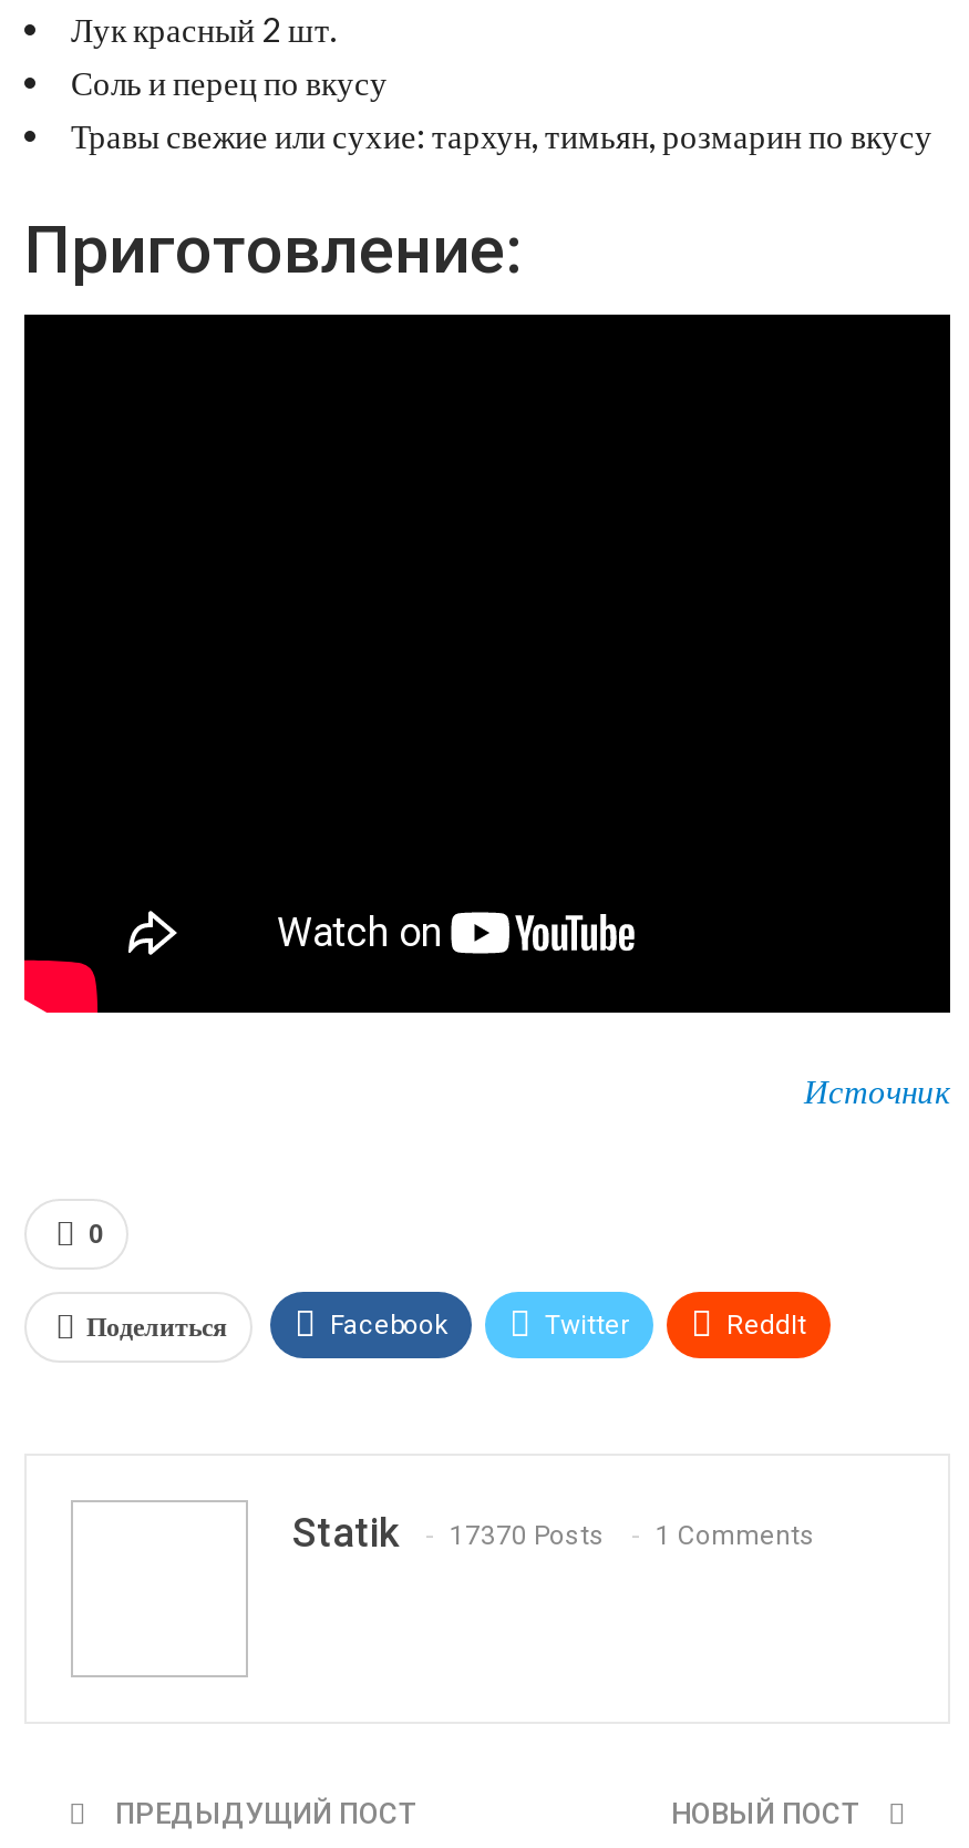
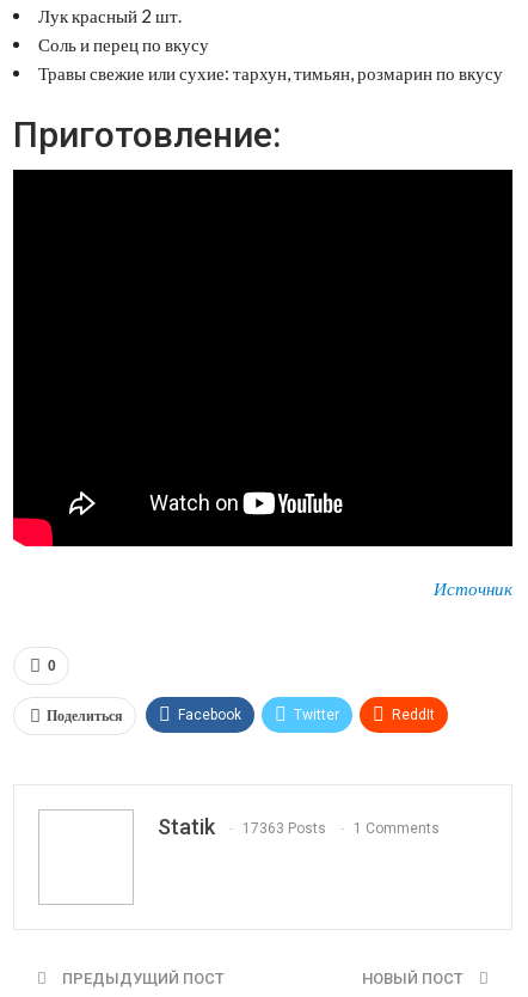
- Statik 17370 Posts 1 Comments
+ Statik 17363 Posts 1 Comments
